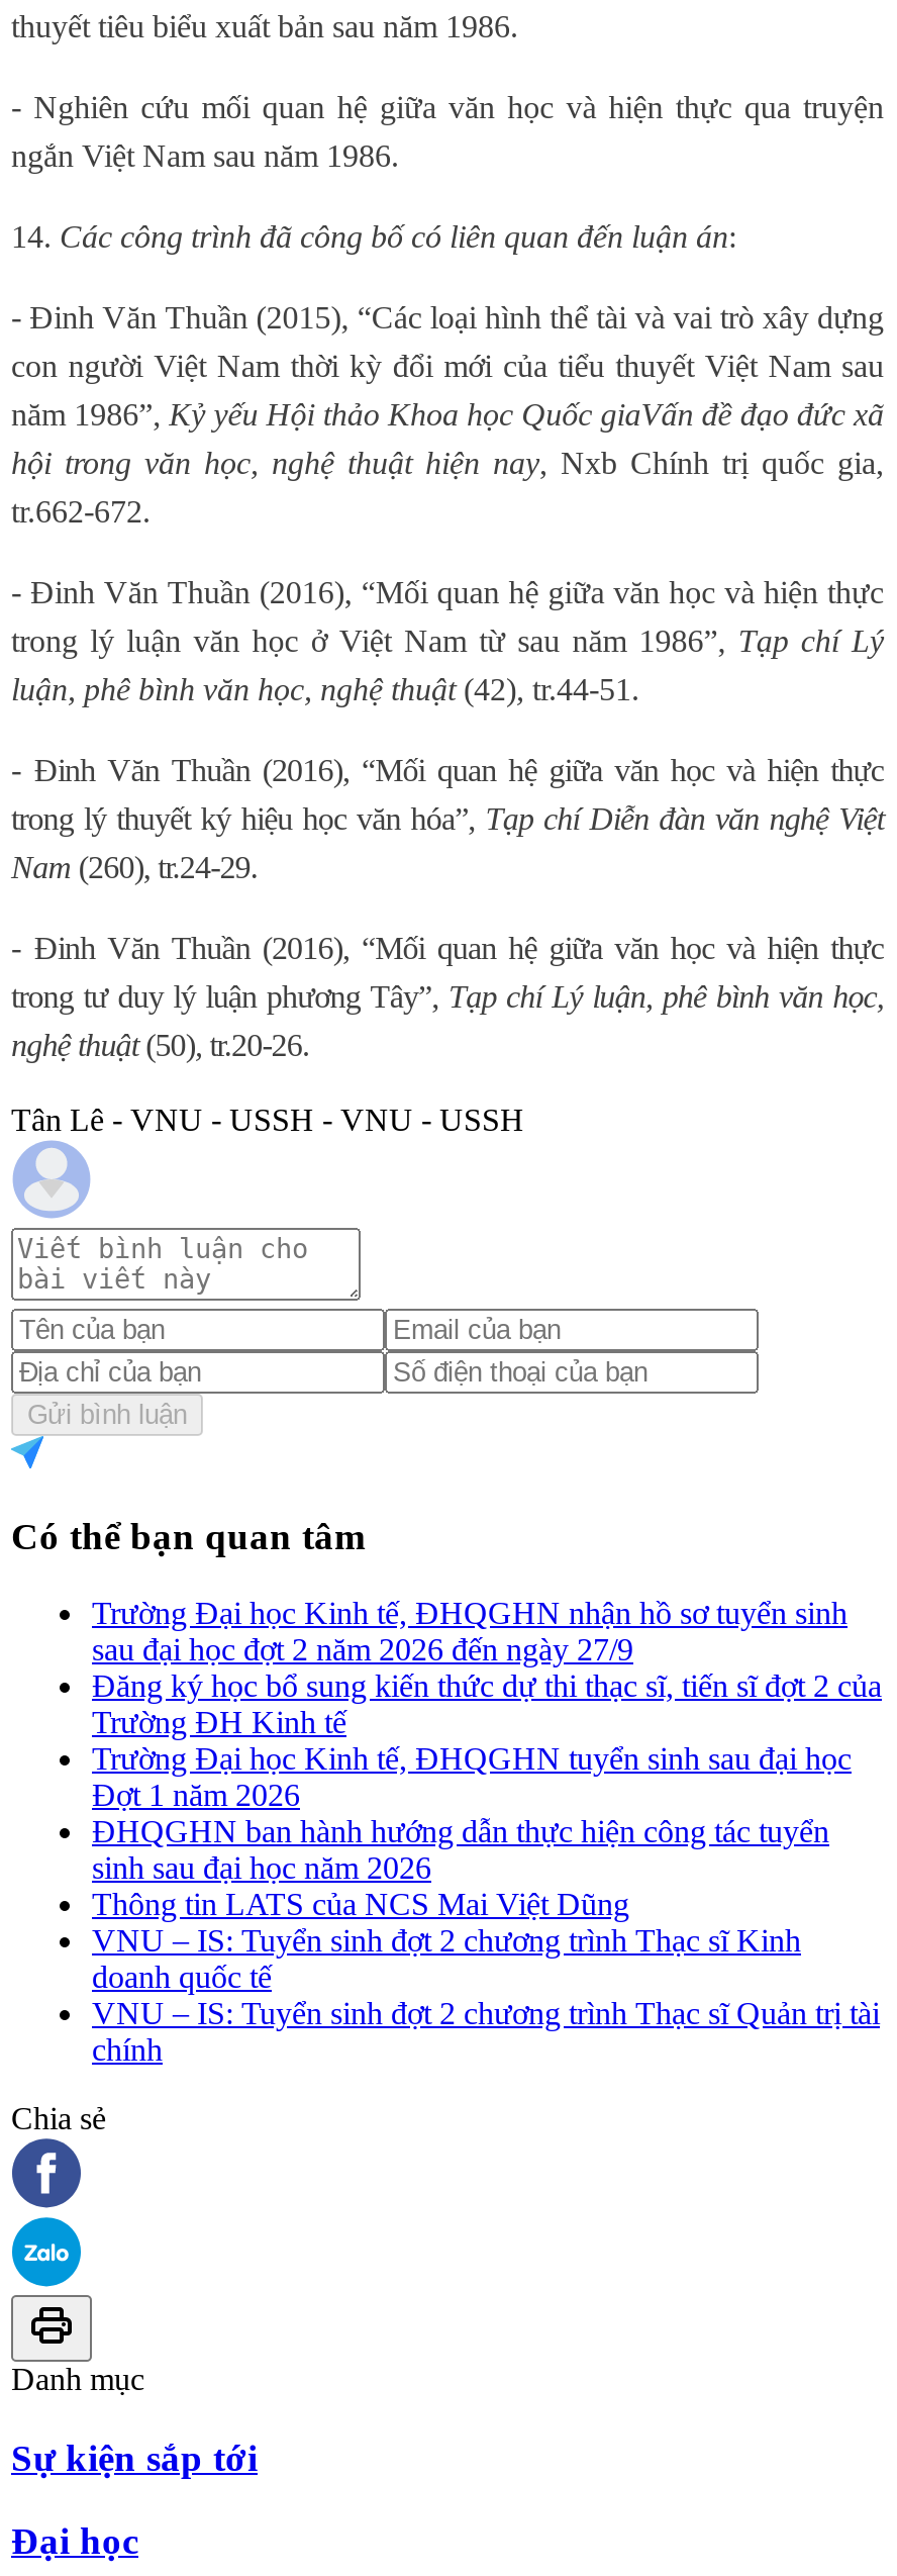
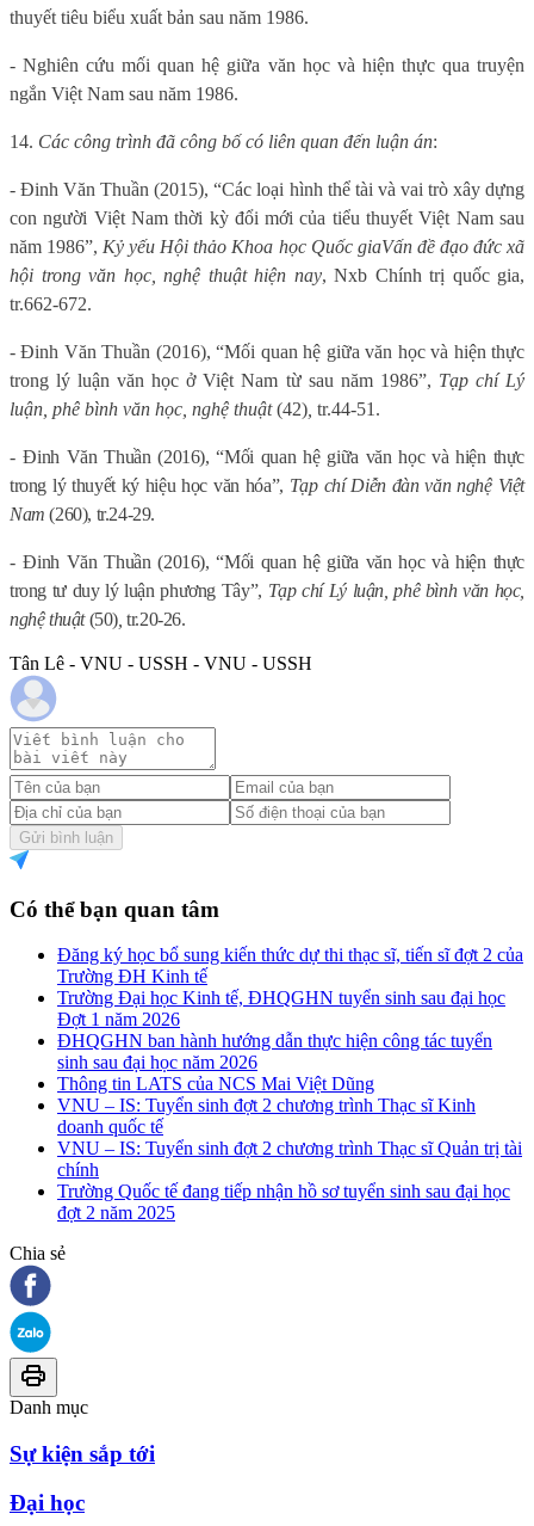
- Trường Đại học Kinh tế, ĐHQGHN nhận hồ sơ tuyển sinh
- sau đại học đợt 2 năm 2026 đến ngày 27/9

moved up: Đăng ký học bổ sung kiến thức dự thi thạc sĩ, tiến sĩ đợt 2 của | Trường ĐH Kinh tế | Trường Đại học Kinh tế, ĐHQGHN tuyển sinh sau đại học | ... | VNU – IS: Tuyển sinh đợt 2 chương trình Thạc sĩ Quản trị tài | chính

+ Trường Quốc tế đang tiếp nhận hồ sơ tuyển sinh sau đại học
+ đợt 2 năm 2025
